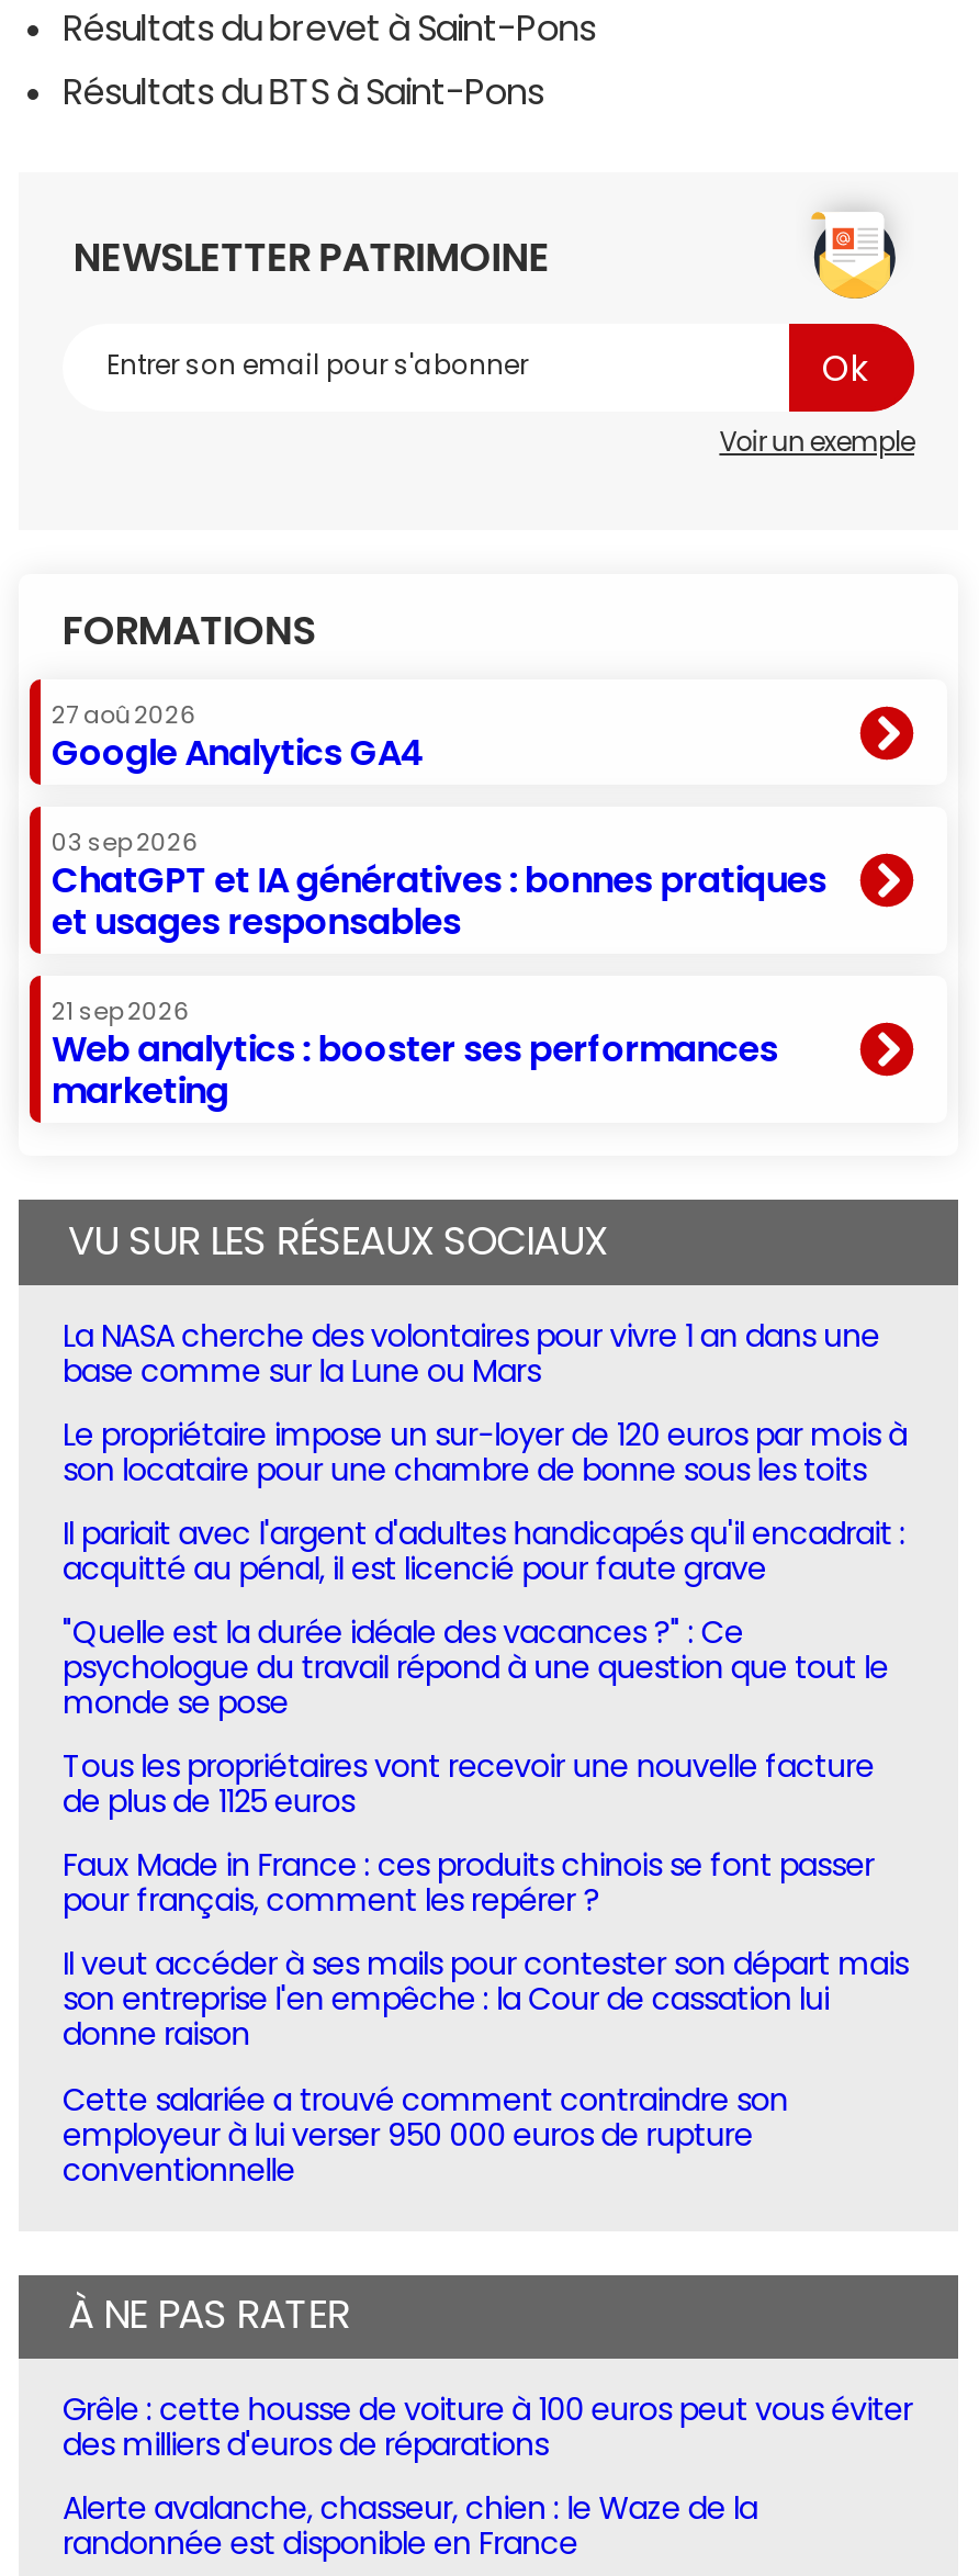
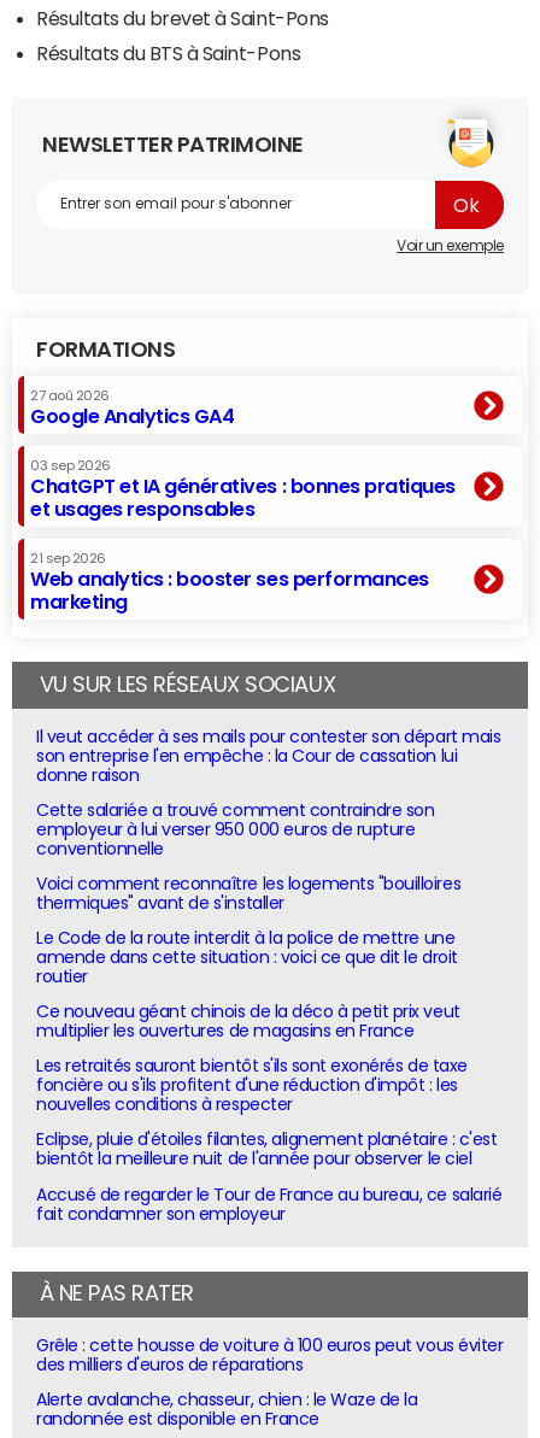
- La NASA cherche des volontaires pour vivre 1 an dans une
- base comme sur la Lune ou Mars
- Le propriétaire impose un sur-loyer de 120 euros par mois à
- son locataire pour une chambre de bonne sous les toits
- Il pariait avec l'argent d'adultes handicapés qu'il encadrait :
- acquitté au pénal, il est licencié pour faute grave
- "Quelle est la durée idéale des vacances ?" : Ce
- psychologue du travail répond à une question que tout le
- monde se pose
- Tous les propriétaires vont recevoir une nouvelle facture
- de plus de 1125 euros
- Faux Made in France : ces produits chinois se font passer
- pour français, comment les repérer ?

moved up: Il veut accéder à ses mails pour contester son départ mais | son entreprise l'en empêche : la Cour de cassation lui | donne raison | Cette salariée a trouvé comment contraindre son | employeur à lui verser 950 000 euros de rupture | conventionnelle

+ Voici comment reconnaître les logements "bouilloires
+ thermiques" avant de s'installer
+ Le Code de la route interdit à la police de mettre une
+ amende dans cette situation : voici ce que dit le droit
+ routier
+ Ce nouveau géant chinois de la déco à petit prix veut
+ multiplier les ouvertures de magasins en France
+ Les retraités sauront bientôt s'ils sont exonérés de taxe
+ foncière ou s'ils profitent d'une réduction d'impôt : les
+ nouvelles conditions à respecter
+ Eclipse, pluie d'étoiles filantes, alignement planétaire : c'est
+ bientôt la meilleure nuit de l'année pour observer le ciel
+ Accusé de regarder le Tour de France au bureau, ce salarié
+ fait condamner son employeur
